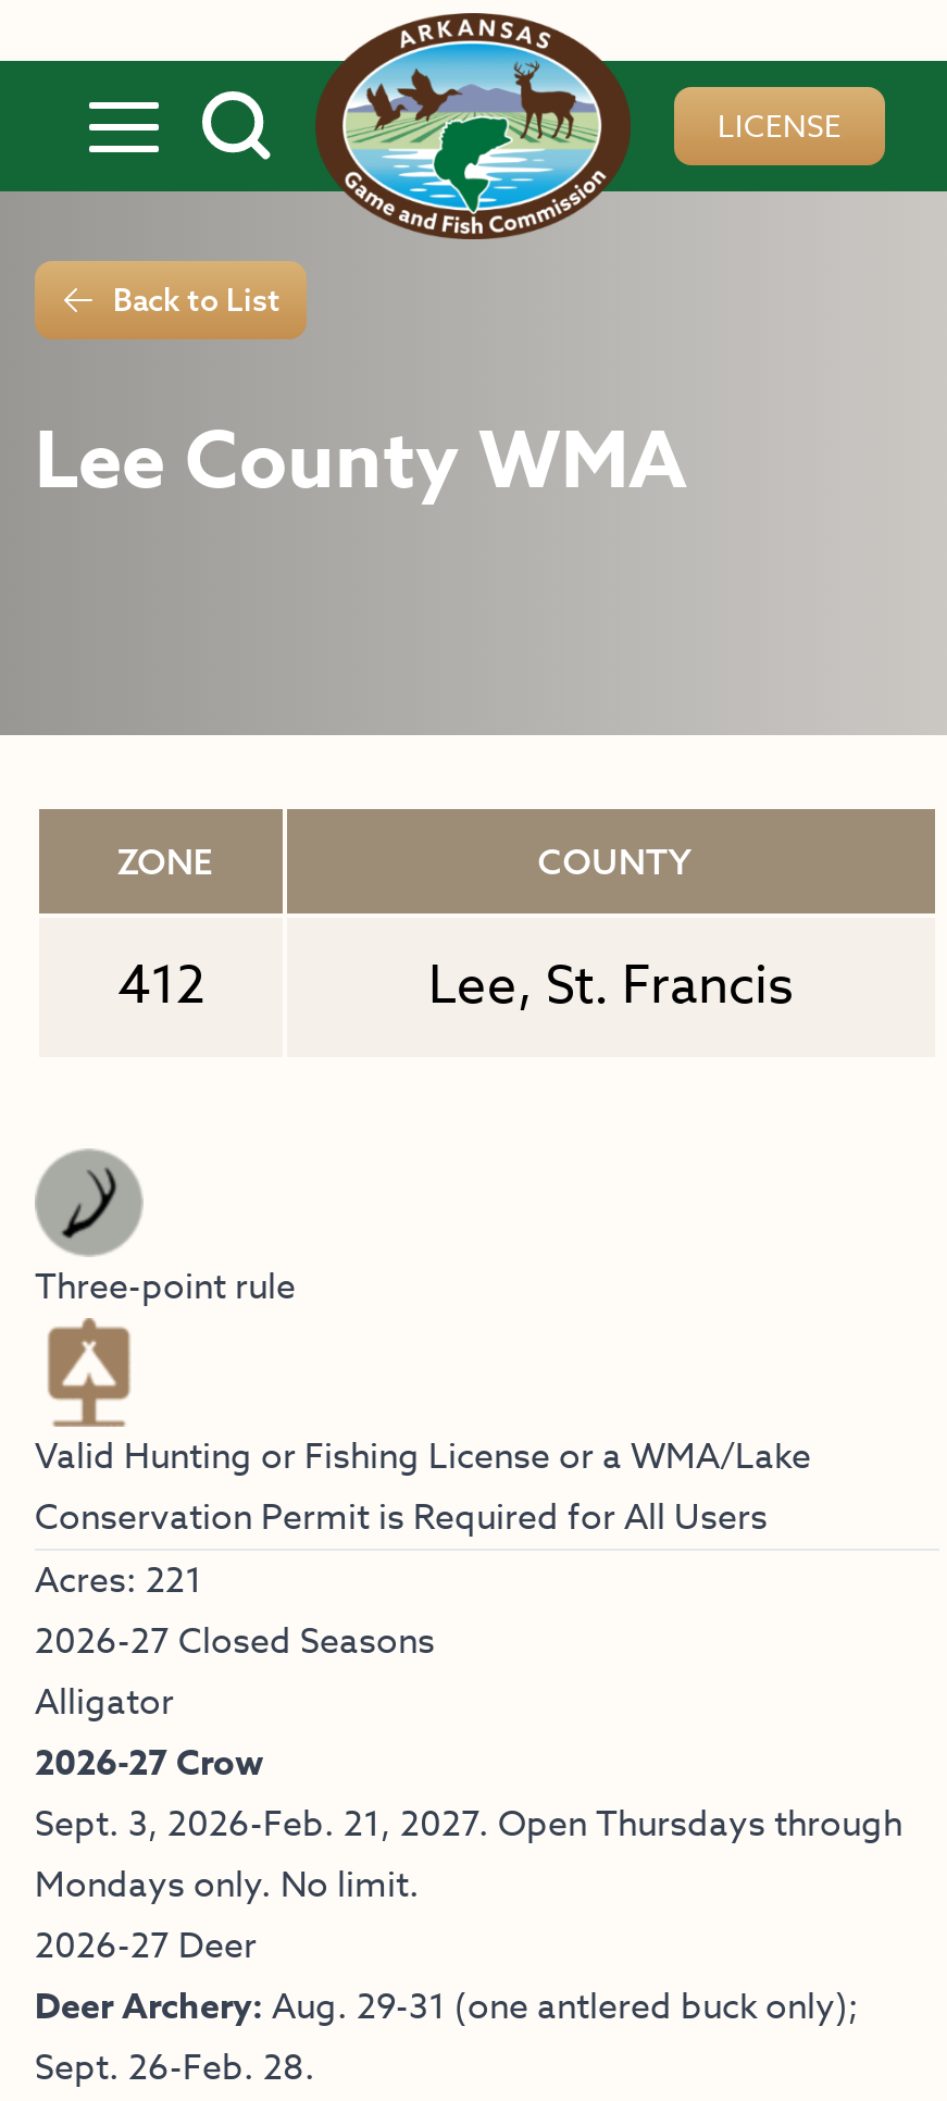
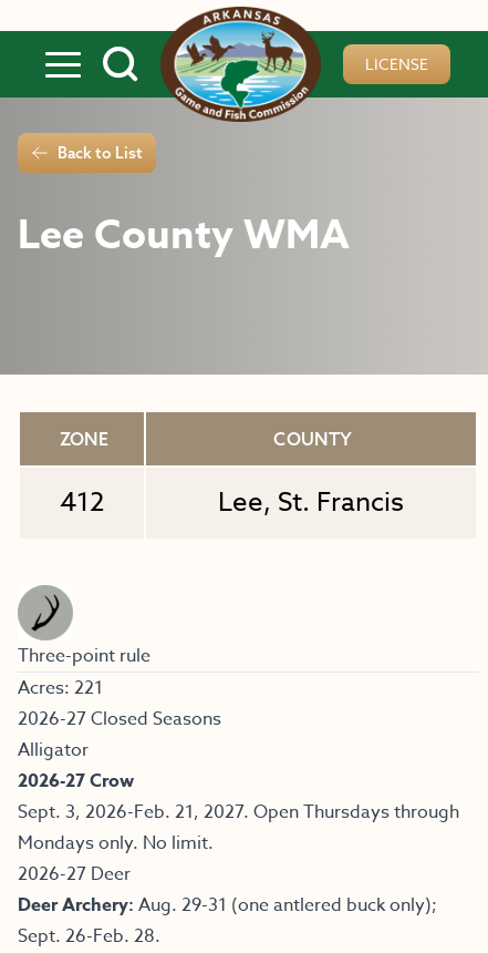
- [image]
- Valid Hunting or Fishing License or a WMA/Lake
- Conservation Permit is Required for All Users
